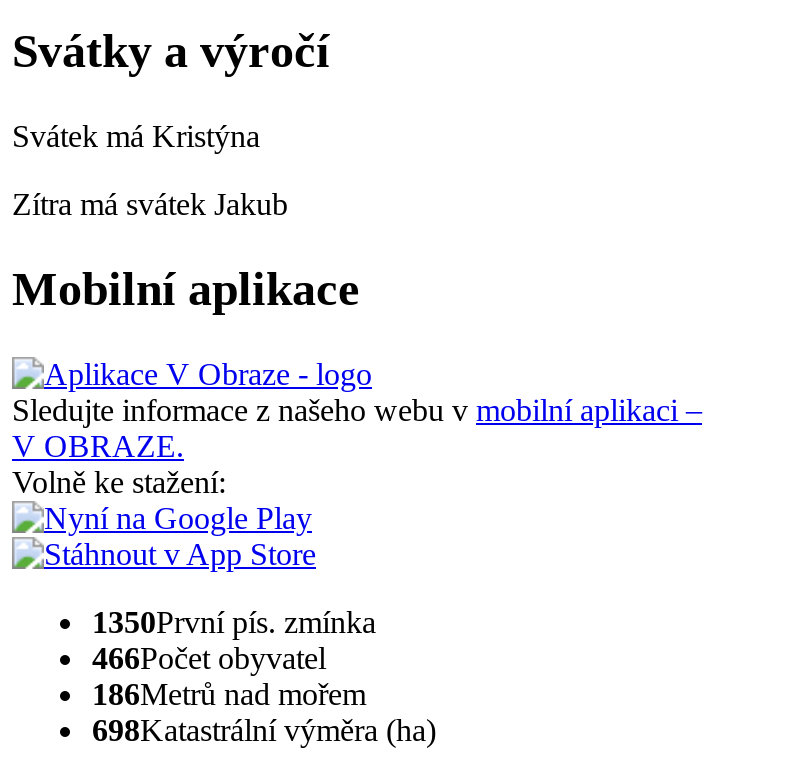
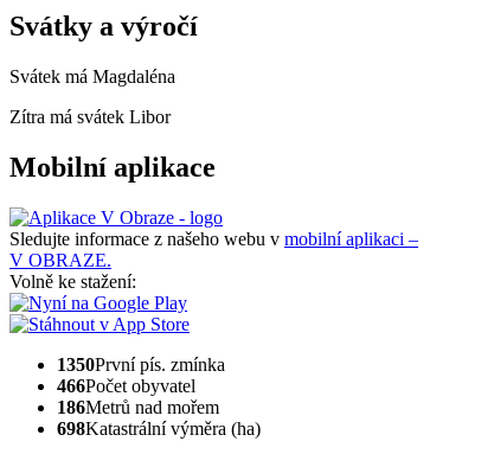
- Svátek má Kristýna
+ Svátek má Magdaléna

- Zítra má svátek Jakub
+ Zítra má svátek Libor
